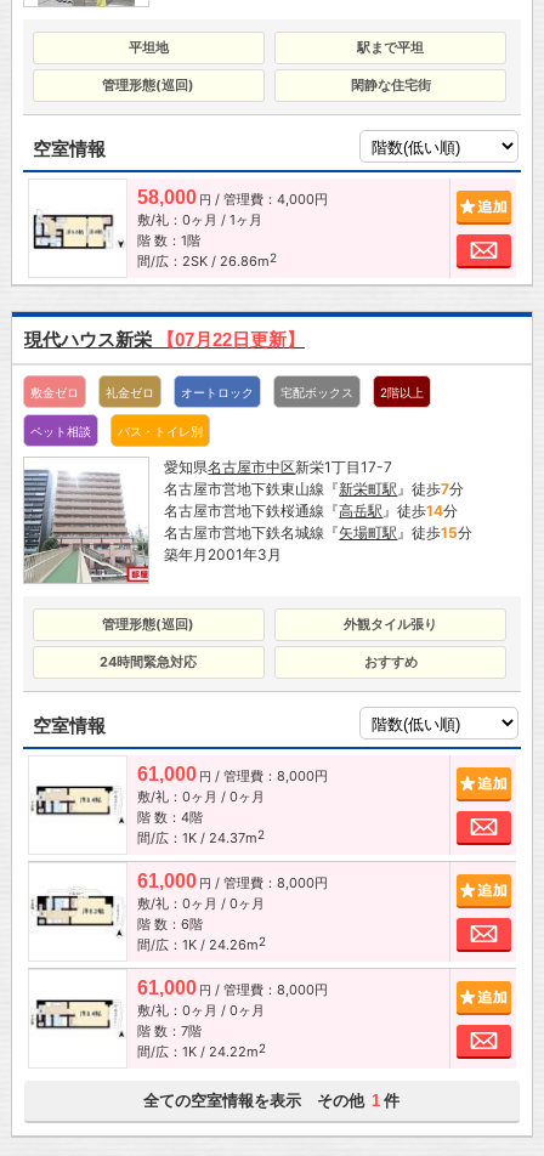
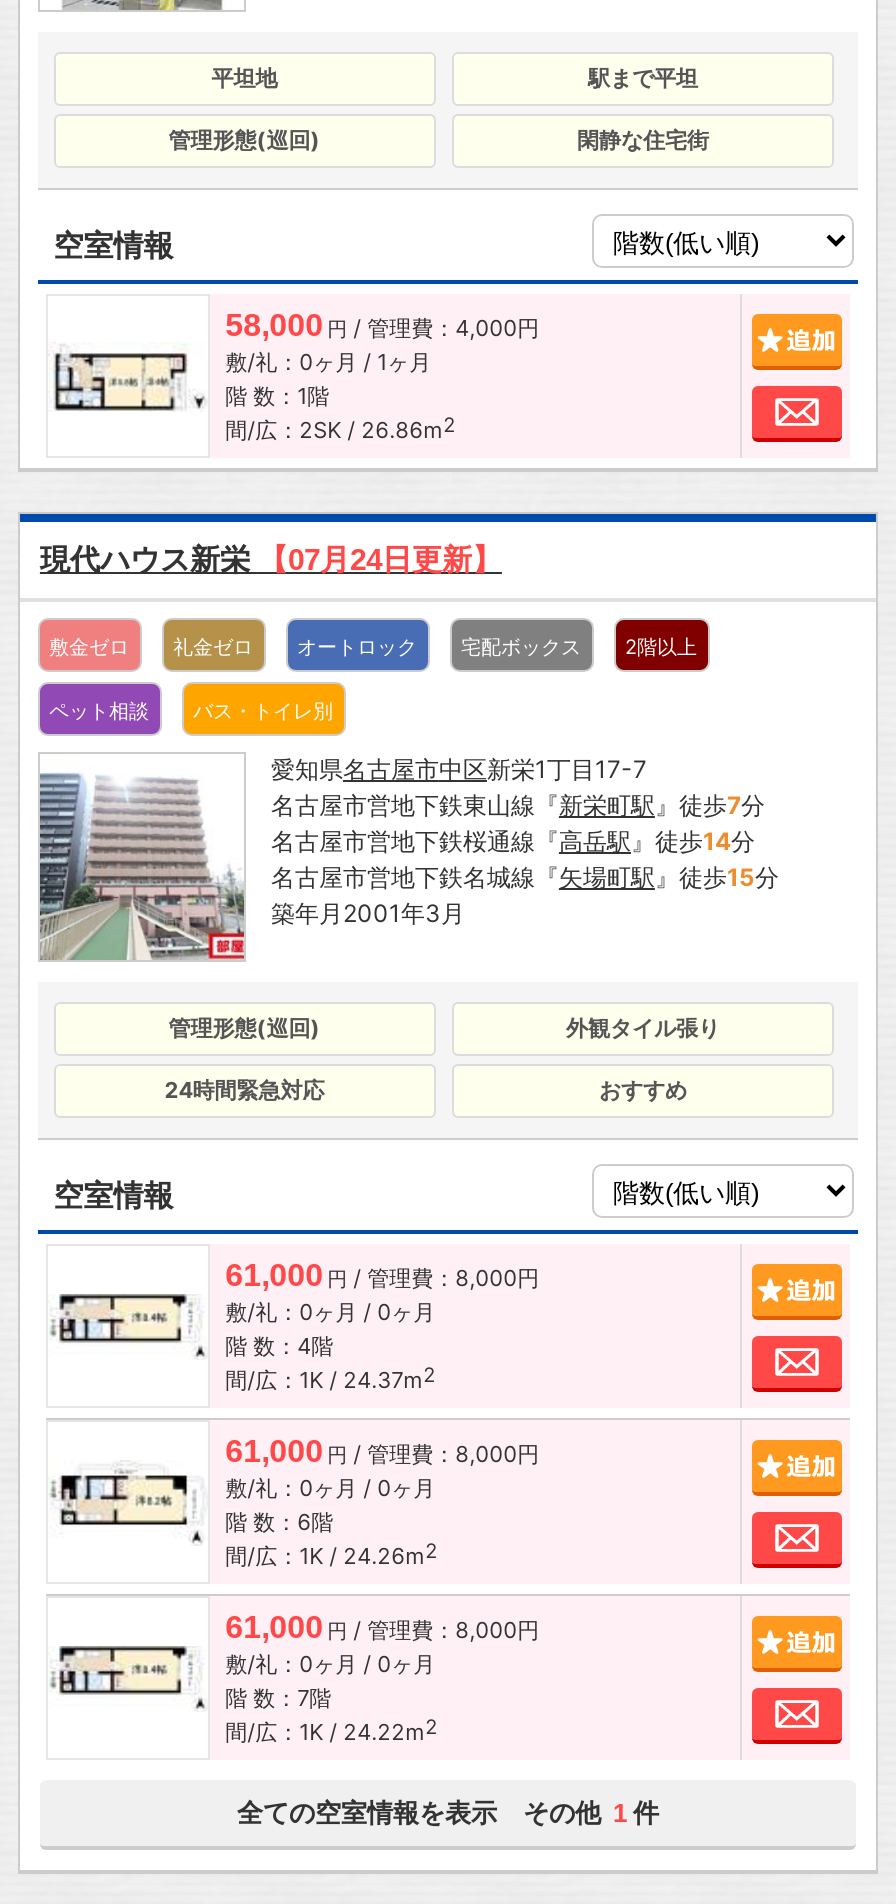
- 現代ハウス新栄【07月22日更新】
+ 現代ハウス新栄【07月24日更新】
